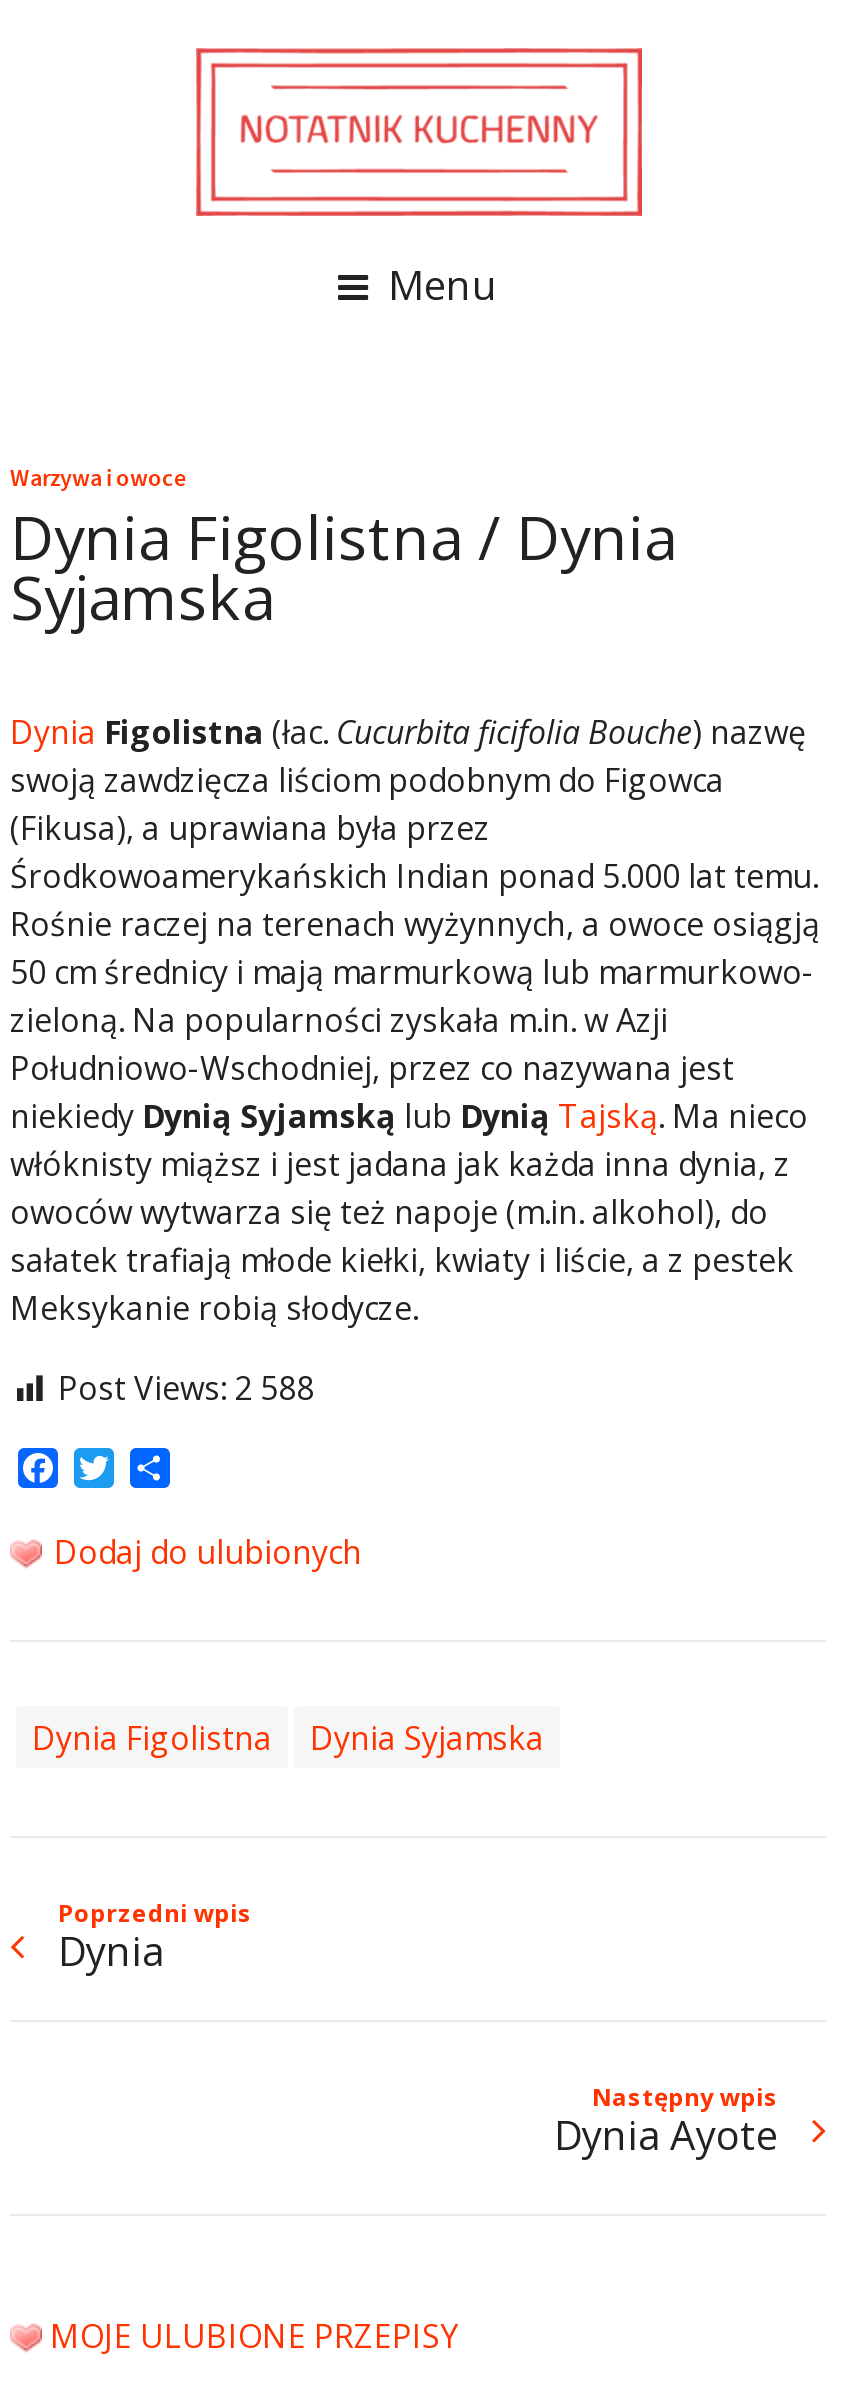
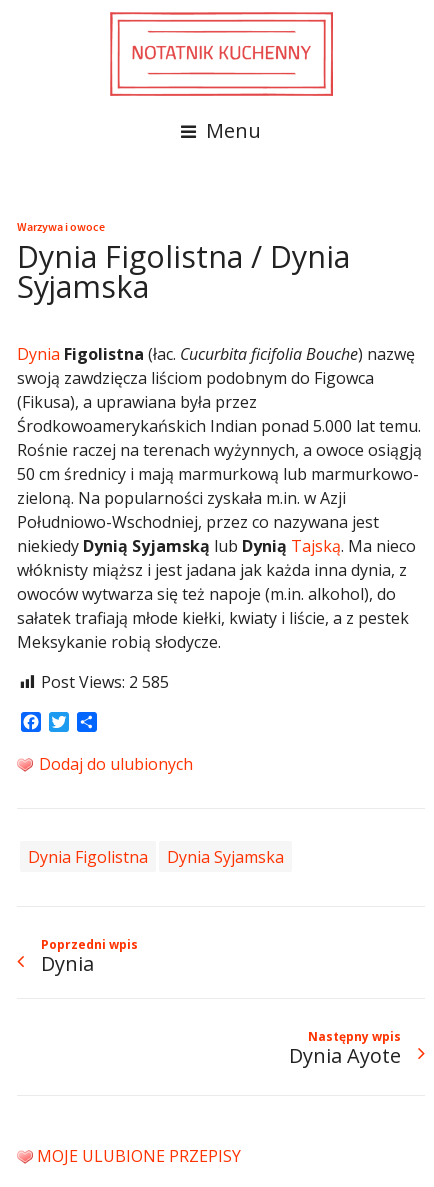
- Post Views: 2 588
+ Post Views: 2 585
